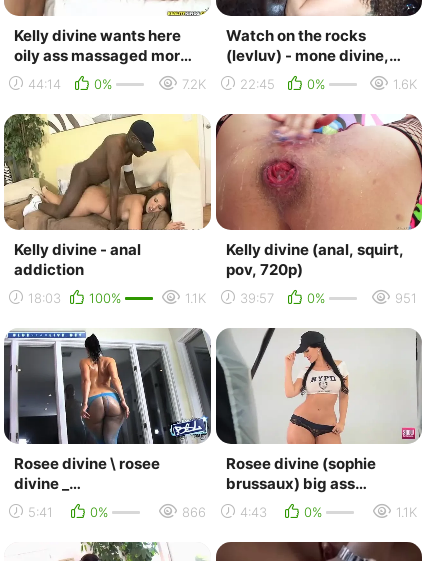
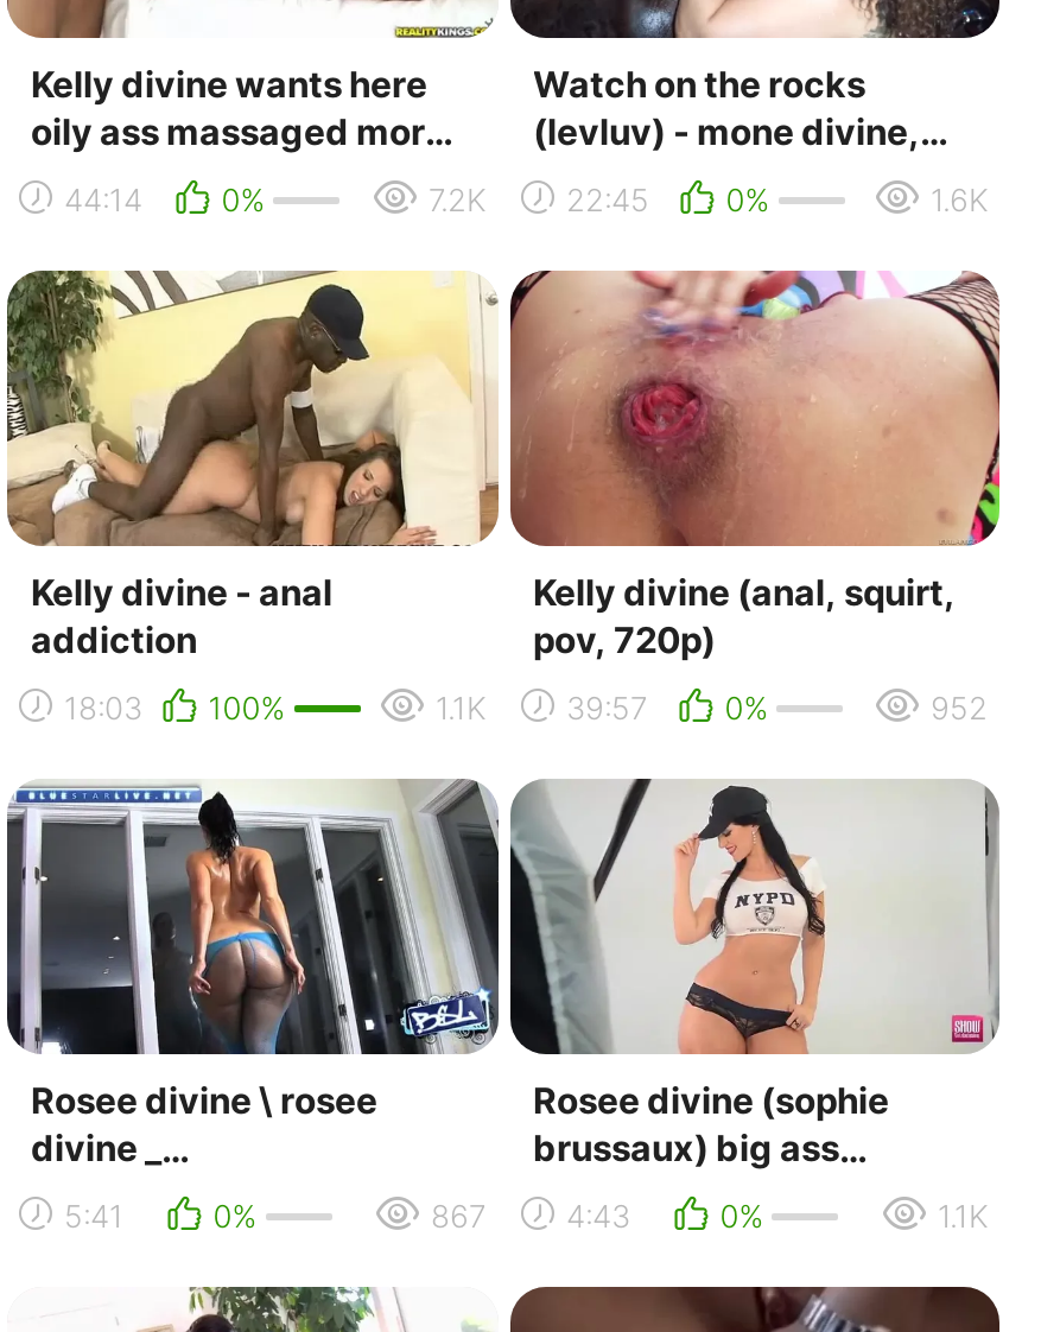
- 951
+ 952

- 866
+ 867
